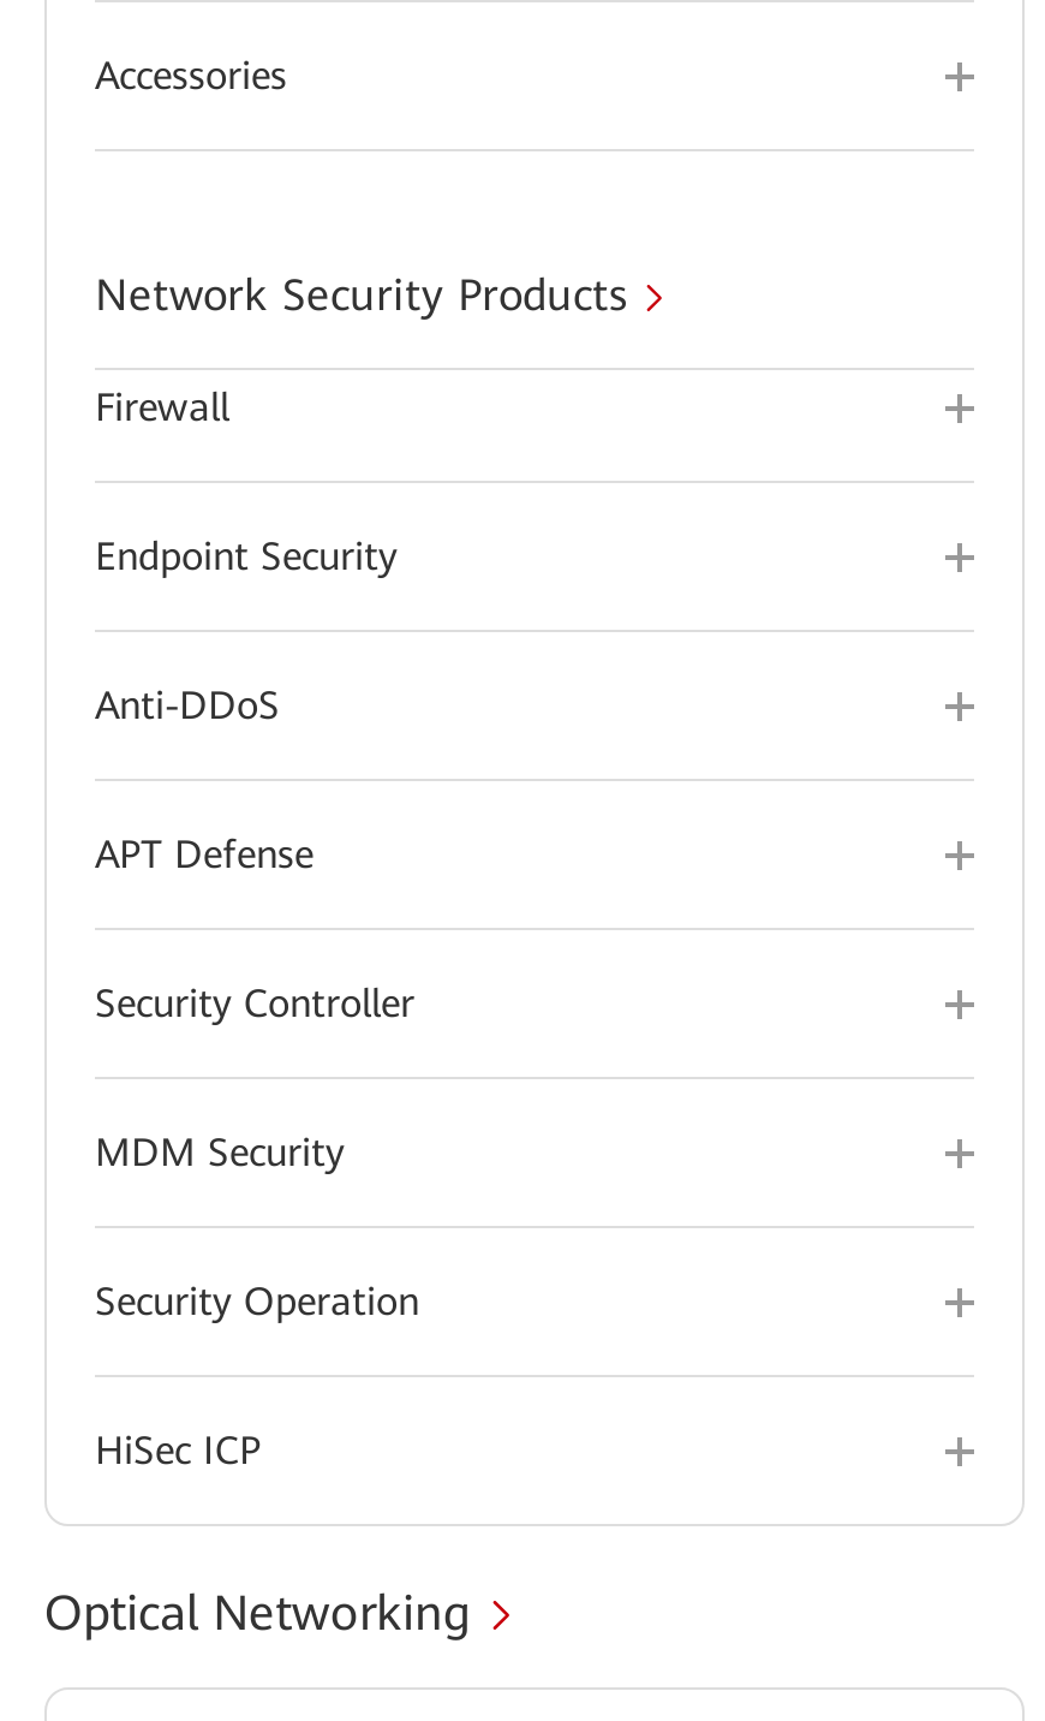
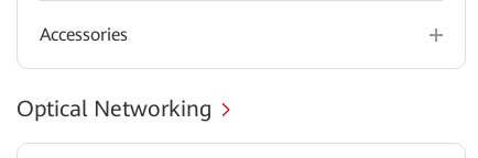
- Network Security Products
- Firewall
- Endpoint Security
- Anti-DDoS
- APT Defense
- Security Controller
- MDM Security
- Security Operation
- HiSec ICP
